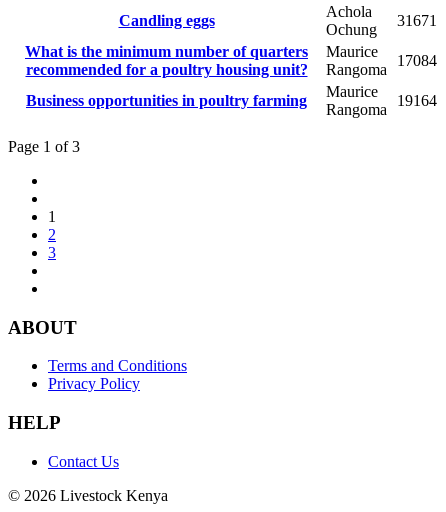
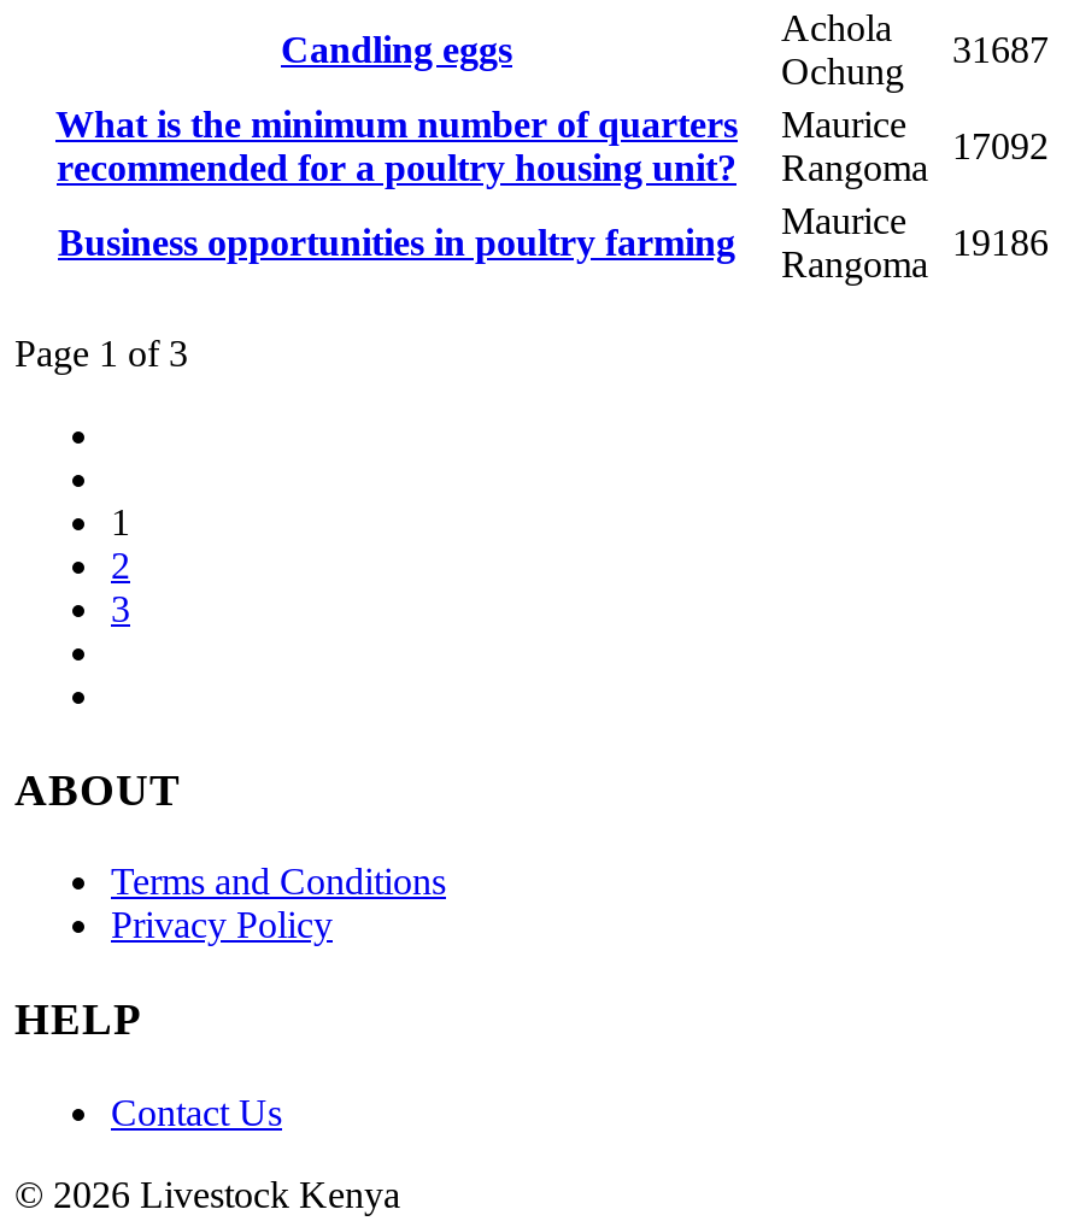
- 31671
+ 31687

- 17084
+ 17092

- 19164
+ 19186
